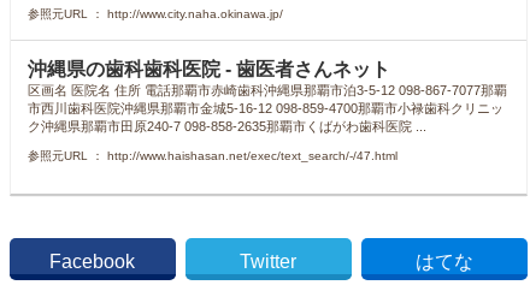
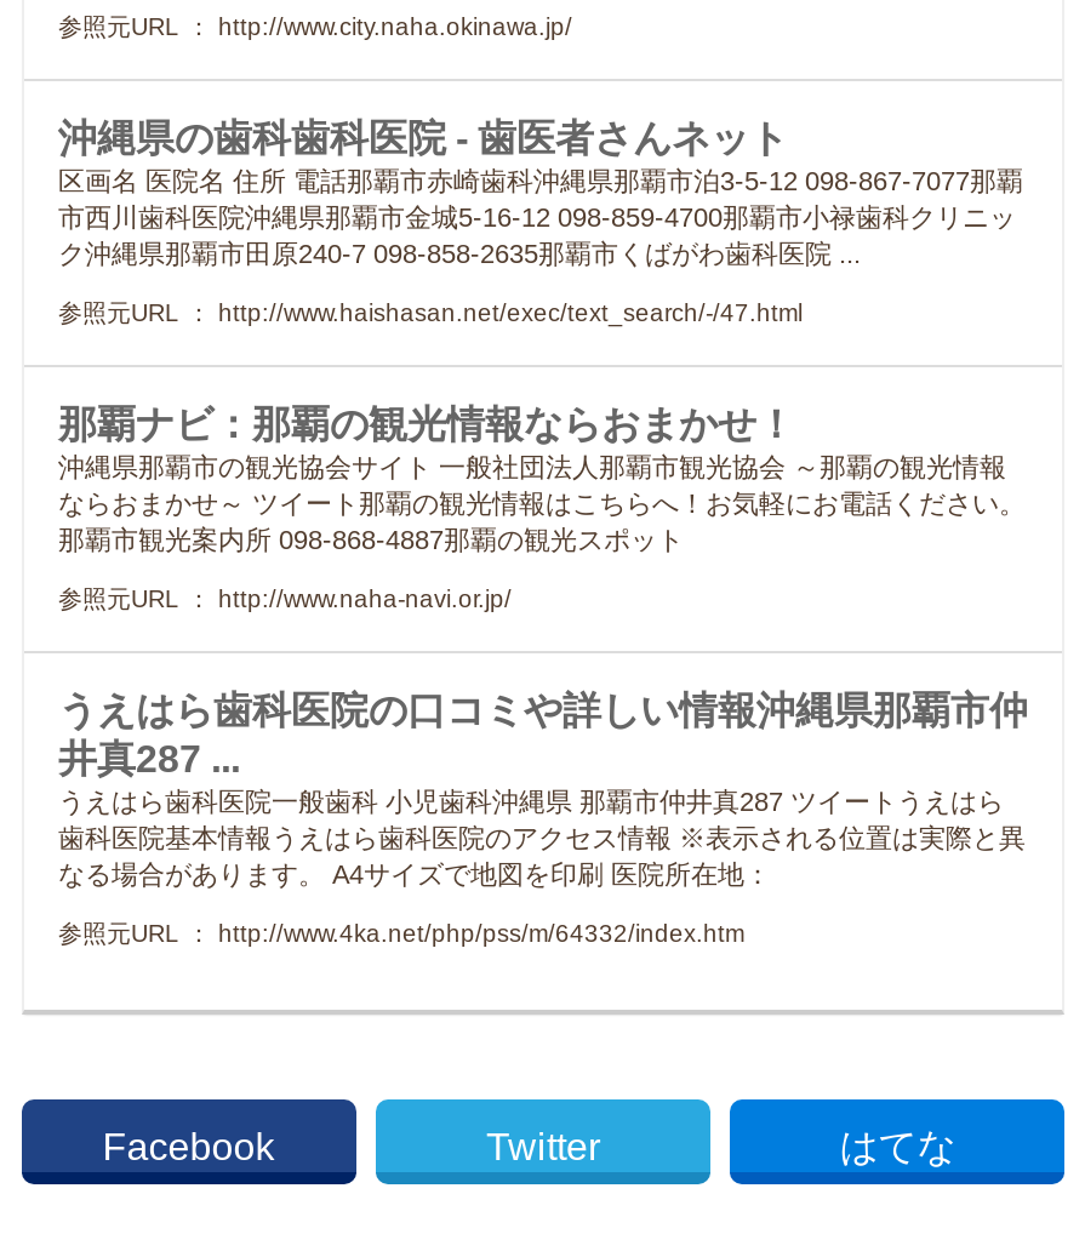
+ 那覇ナビ：那覇の観光情報ならおまかせ！
+ 沖縄県那覇市の観光協会サイト 一般社団法人那覇市観光協会 ～那覇の観光情報
+ ならおまかせ～ ツイート那覇の観光情報はこちらへ！お気軽にお電話ください。
+ 那覇市観光案内所 098-868-4887那覇の観光スポット
+ 参照元URL ： http://www.naha-navi.or.jp/
+ うえはら歯科医院の口コミや詳しい情報沖縄県那覇市仲
+ 井真287 ...
+ うえはら歯科医院一般歯科 小児歯科沖縄県 那覇市仲井真287 ツイートうえはら
+ 歯科医院基本情報うえはら歯科医院のアクセス情報 ※表示される位置は実際と異
+ なる場合があります。 A4サイズで地図を印刷 医院所在地：
+ 参照元URL ： http://www.4ka.net/php/pss/m/64332/index.htm
